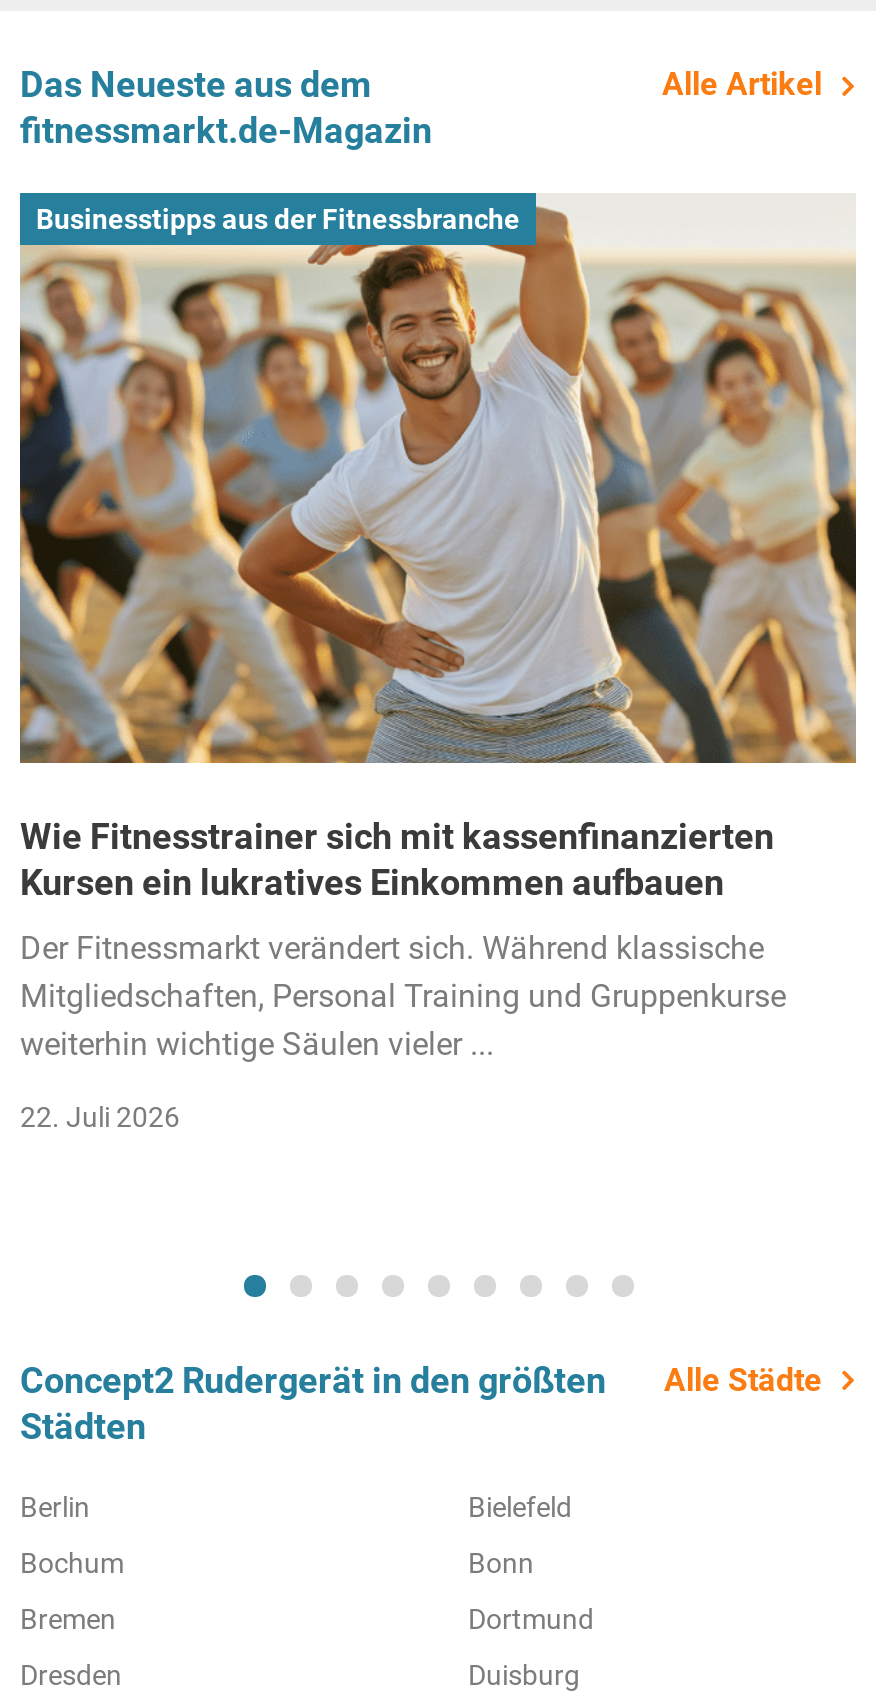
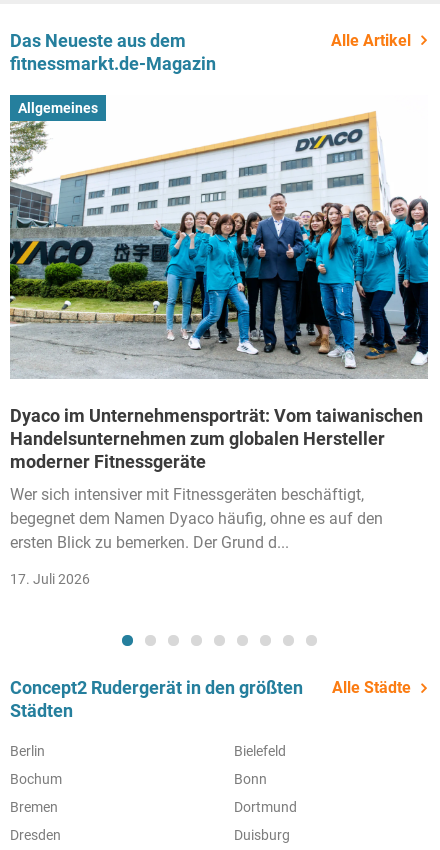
- [image]
- Businesstipps aus der Fitnessbranche
+ [image]
+ Allgemeines

- Wie Fitnesstrainer sich mit kassenfinanzierten
- Kursen ein lukratives Einkommen aufbauen
+ Dyaco im Unternehmensporträt: Vom taiwanischen
+ Handelsunternehmen zum globalen Hersteller
+ moderner Fitnessgeräte

- Der Fitnessmarkt verändert sich. Während klassische
- Mitgliedschaften, Personal Training und Gruppenkurse
- weiterhin wichtige Säulen vieler ...
+ Wer sich intensiver mit Fitnessgeräten beschäftigt,
+ begegnet dem Namen Dyaco häufig, ohne es auf den
+ ersten Blick zu bemerken. Der Grund d...

- 22. Juli 2026
+ 17. Juli 2026
